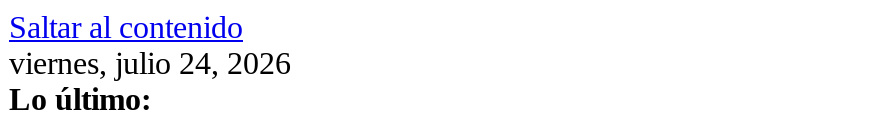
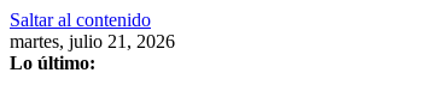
- viernes, julio 24, 2026
+ martes, julio 21, 2026
